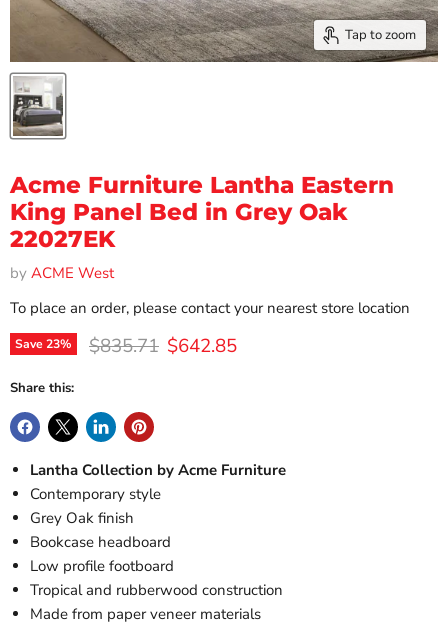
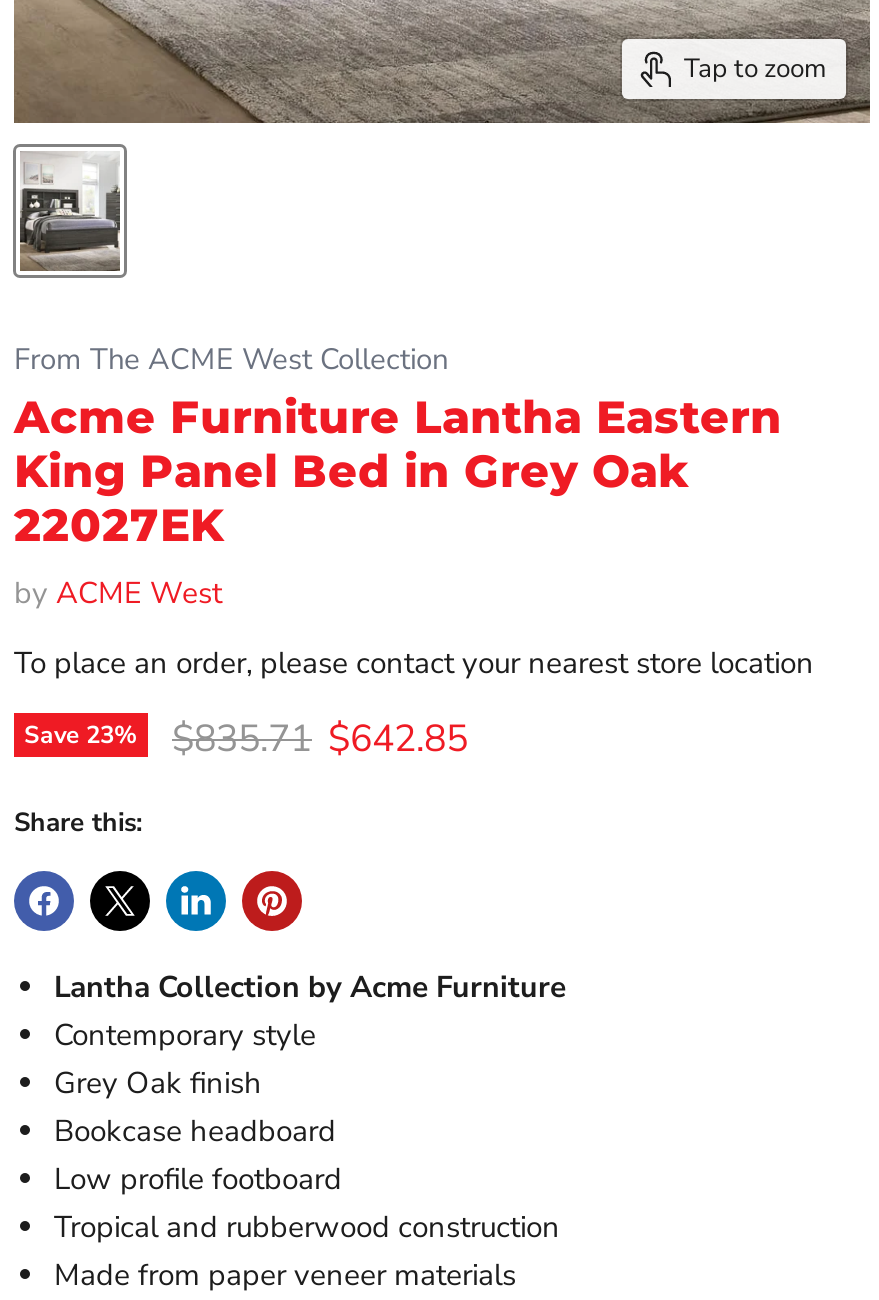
+ From The ACME West Collection
